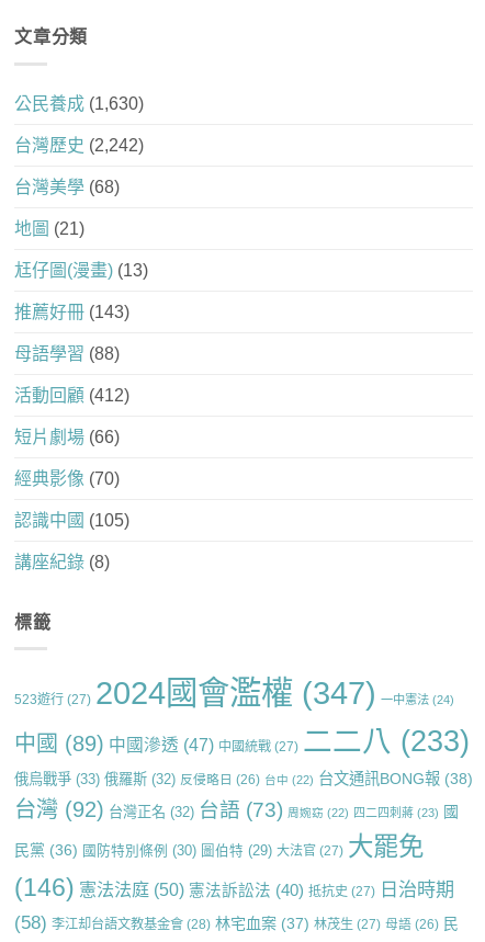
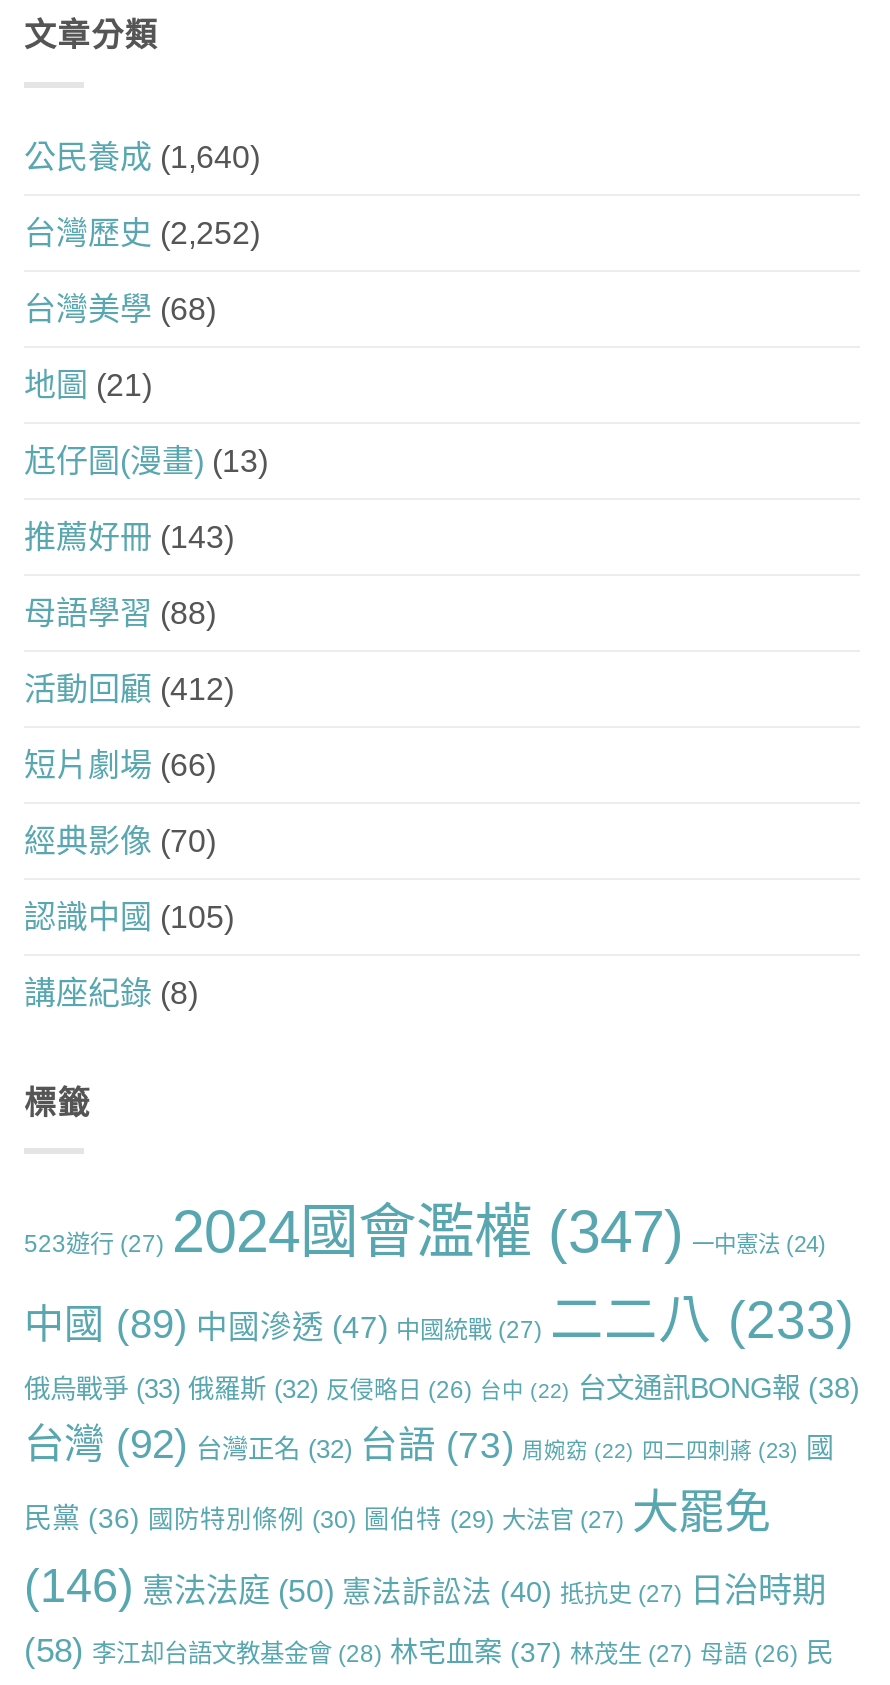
- 公民養成(1,630)
+ 公民養成(1,640)

- 台灣歷史(2,242)
+ 台灣歷史(2,252)
